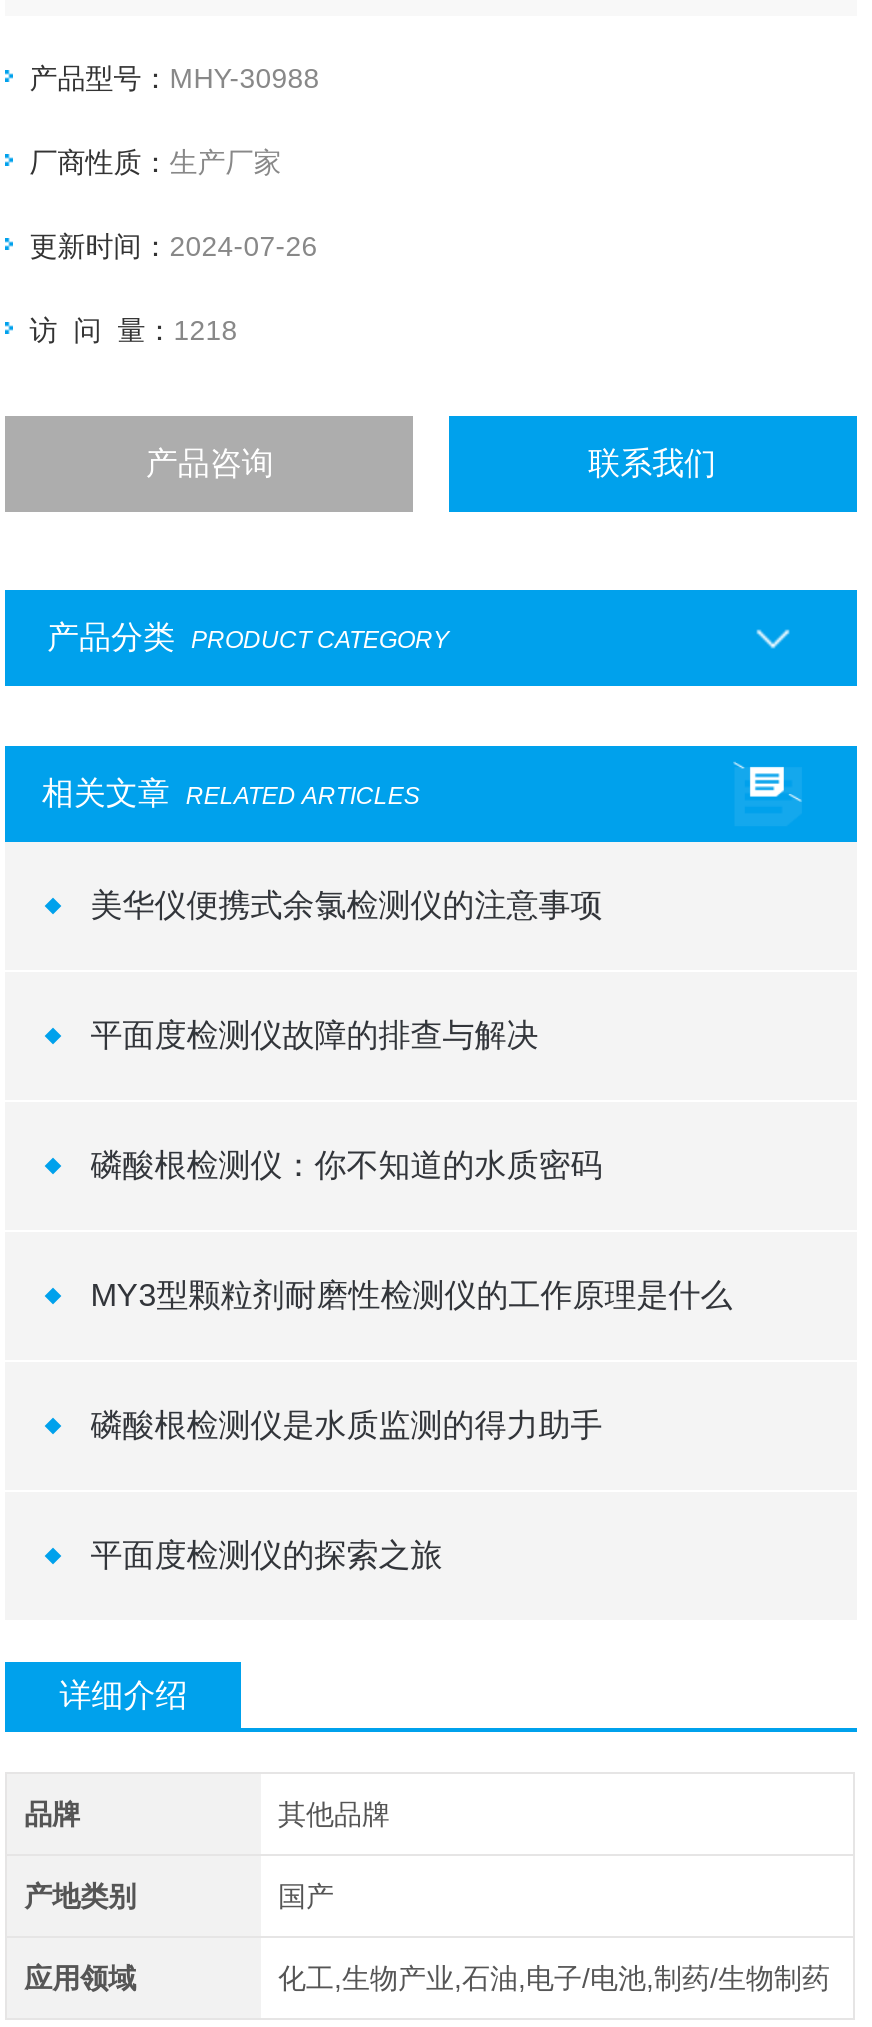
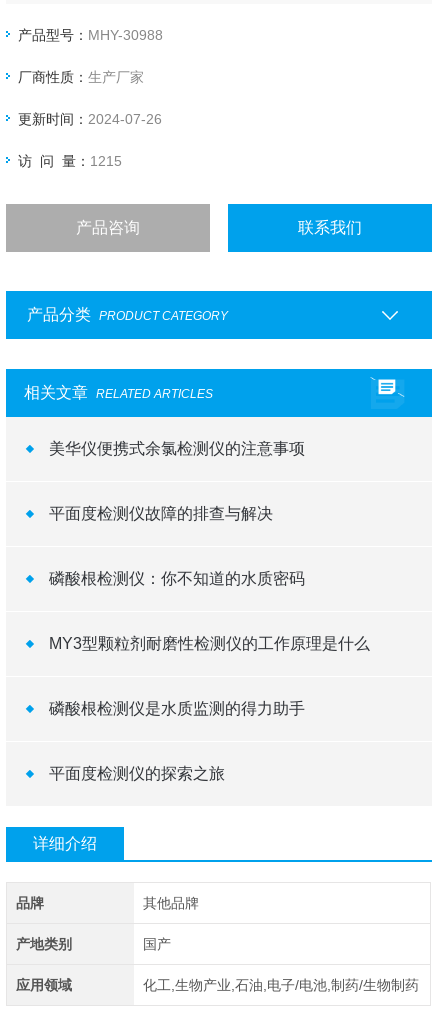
- 访 问 量：1218
+ 访 问 量：1215
